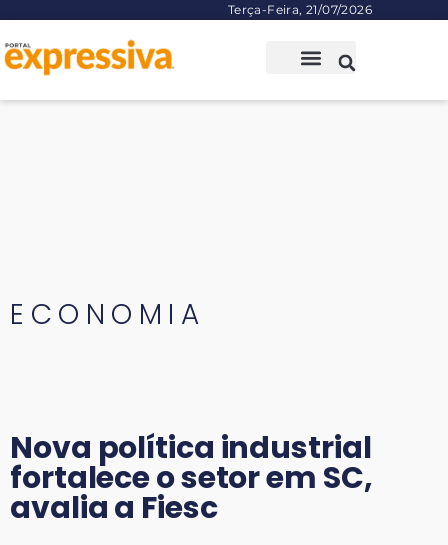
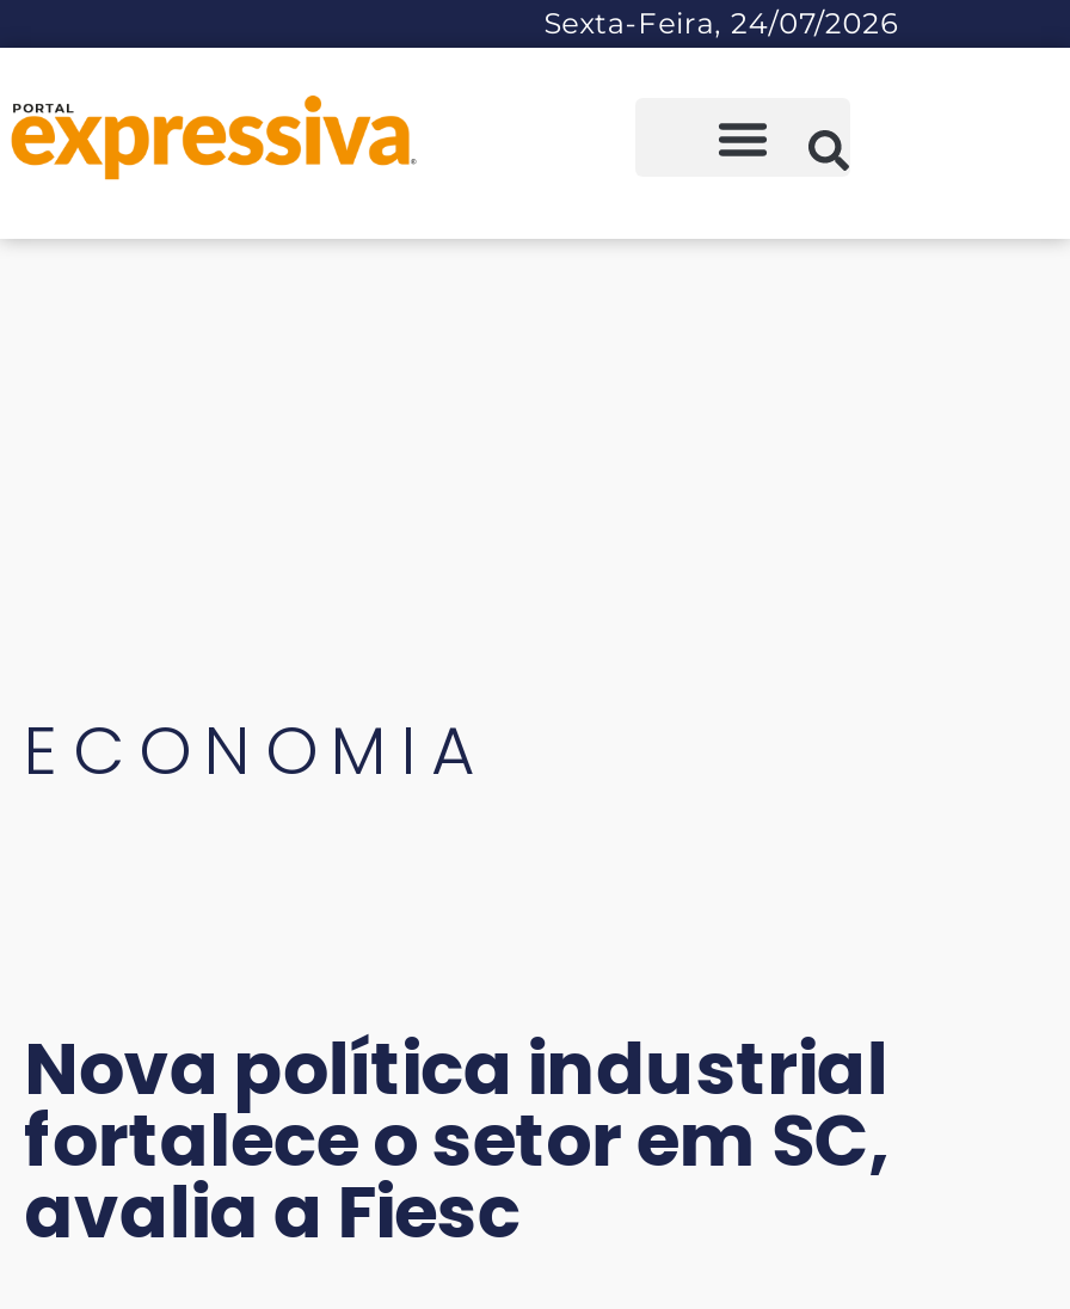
- Terça-Feira, 21/07/2026
+ Sexta-Feira, 24/07/2026
